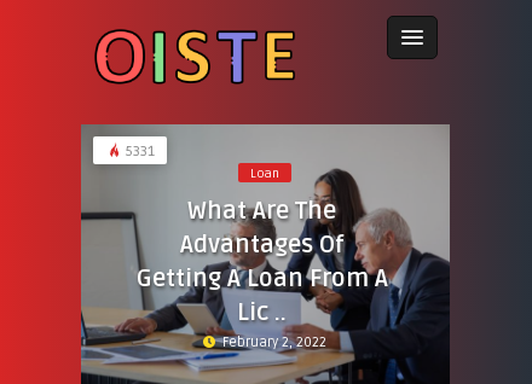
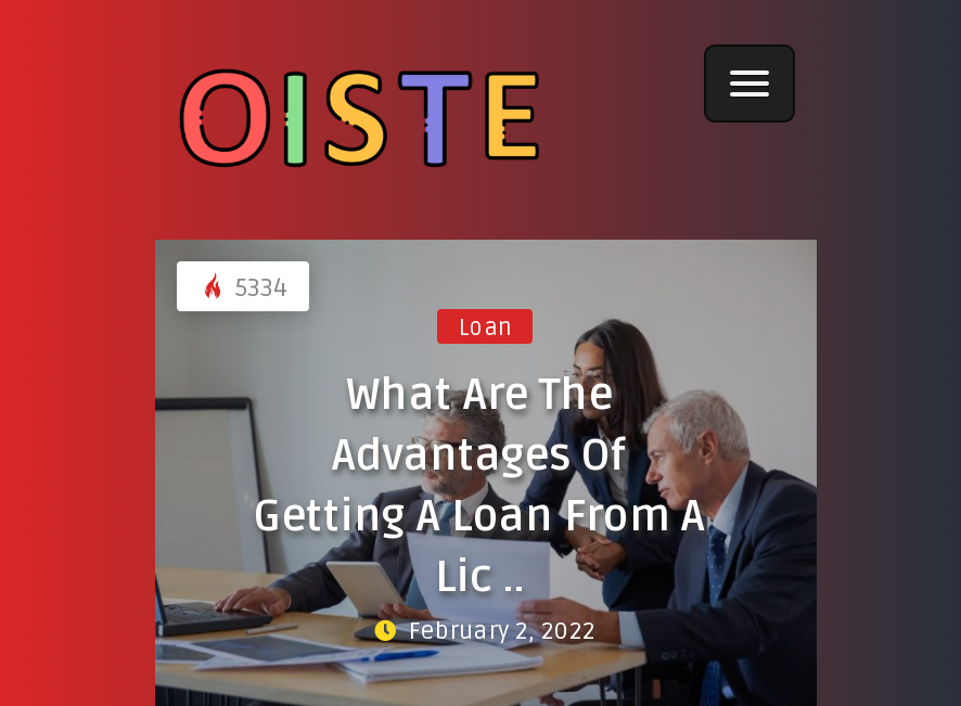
- 5331
+ 5334
